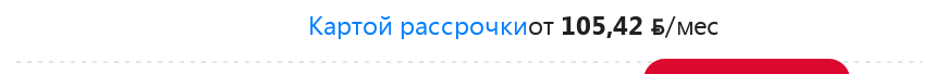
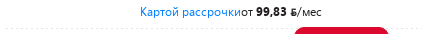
- Картой рассрочкиот 105,42
+ Картой рассрочкиот 99,83
